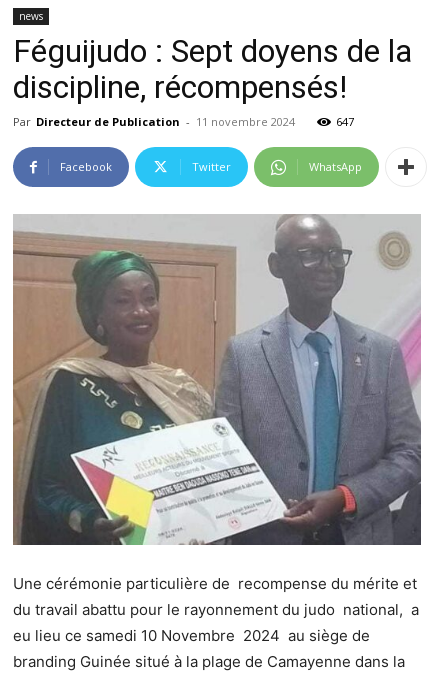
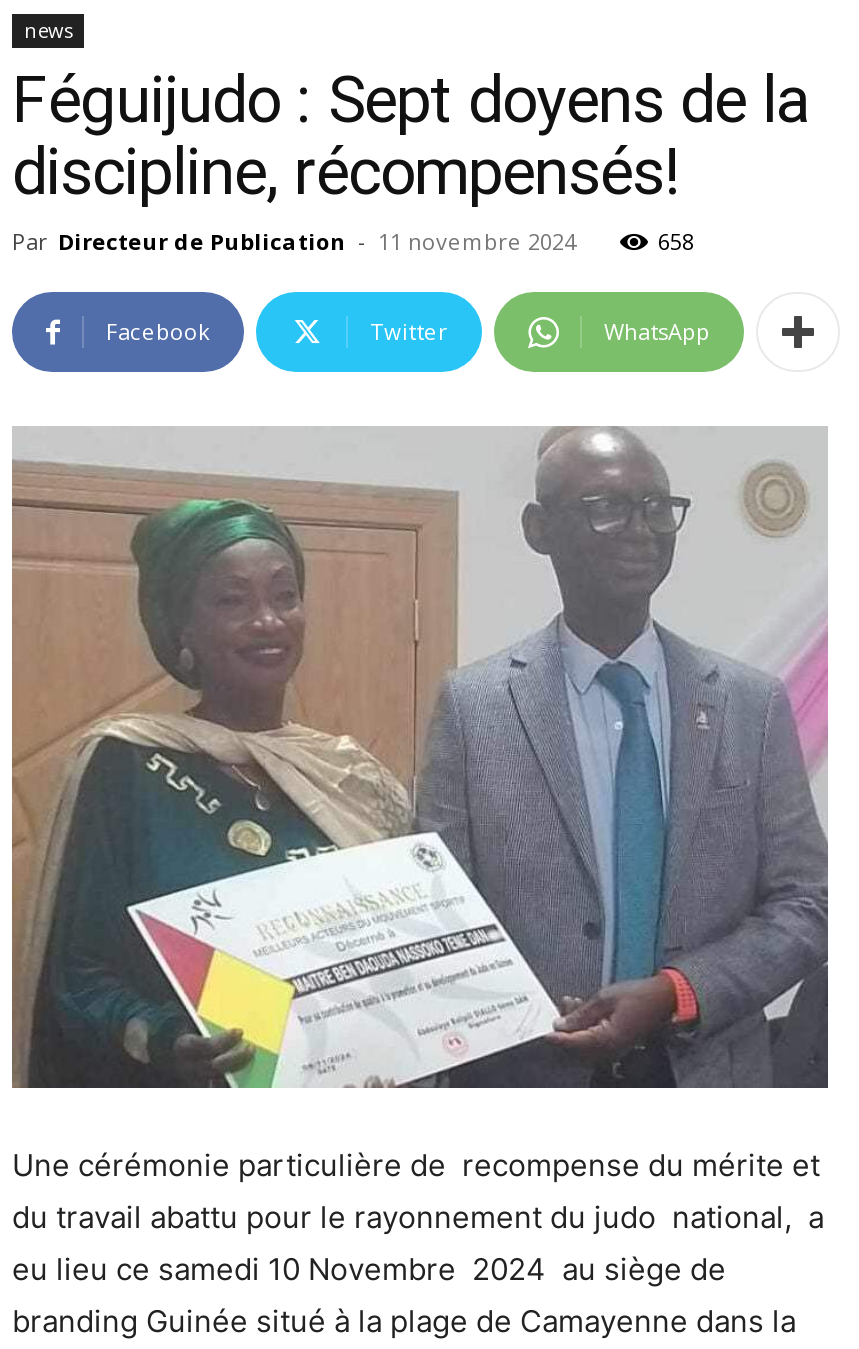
- 647
+ 658
